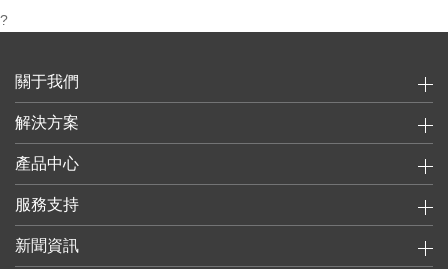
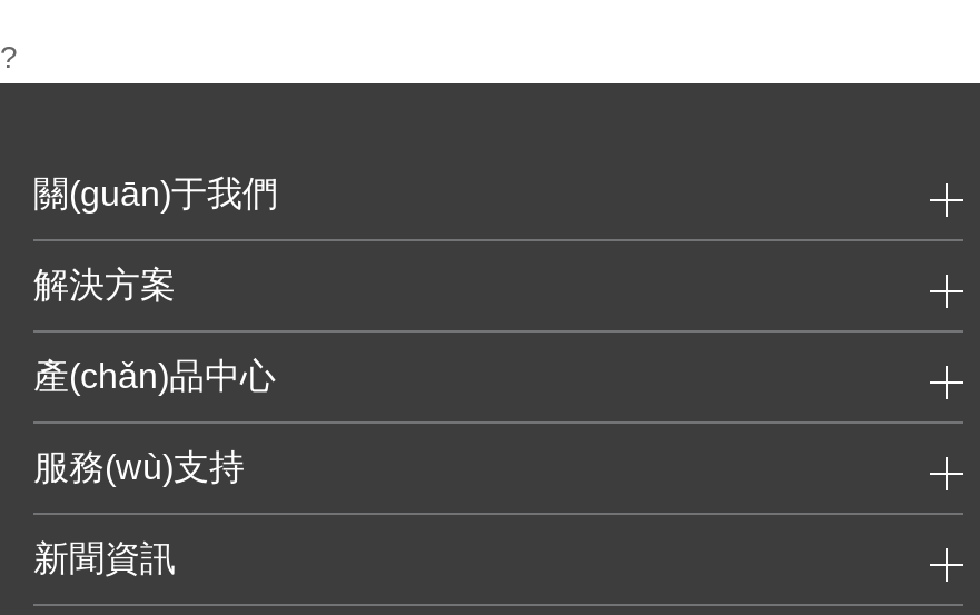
- 關于我們
+ 關(guān)于我們

- 產品中心
+ 產(chǎn)品中心

- 服務支持
+ 服務(wù)支持
